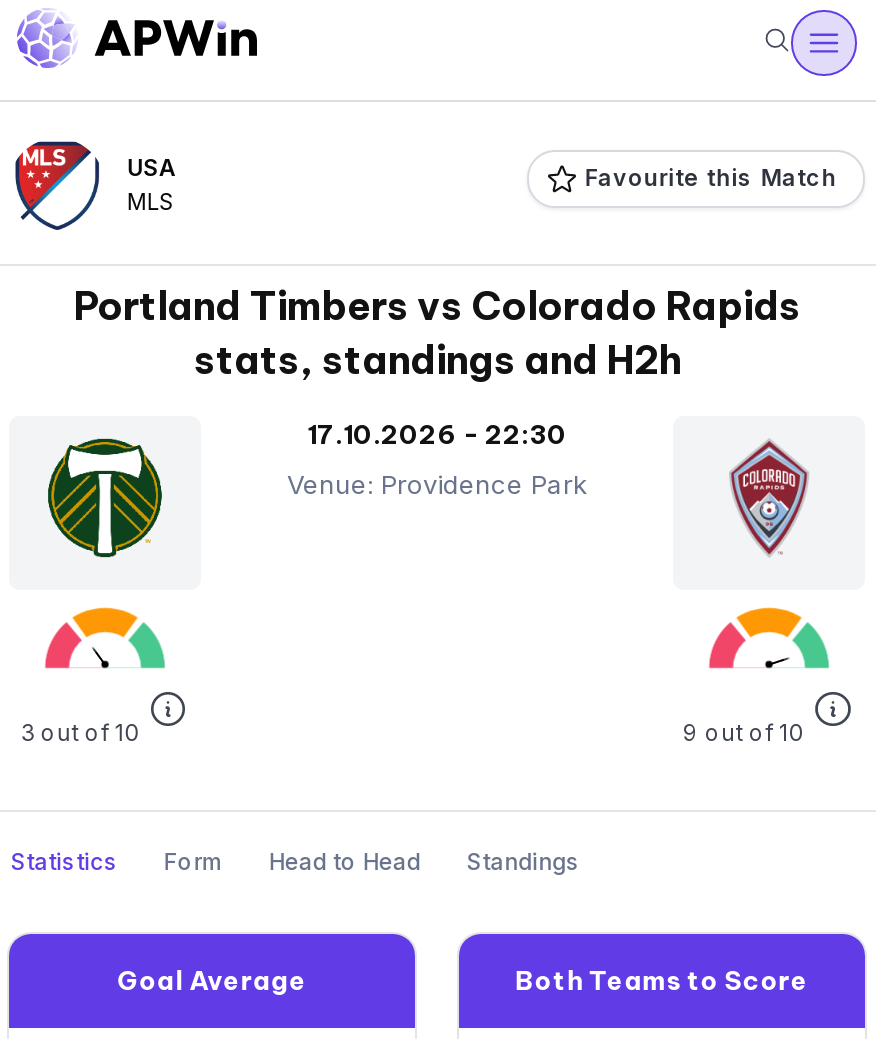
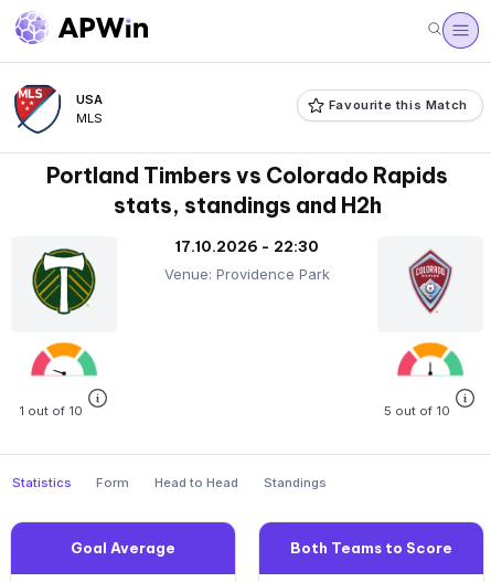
- 3 out of 10
+ 1 out of 10

- 9 out of 10
+ 5 out of 10
